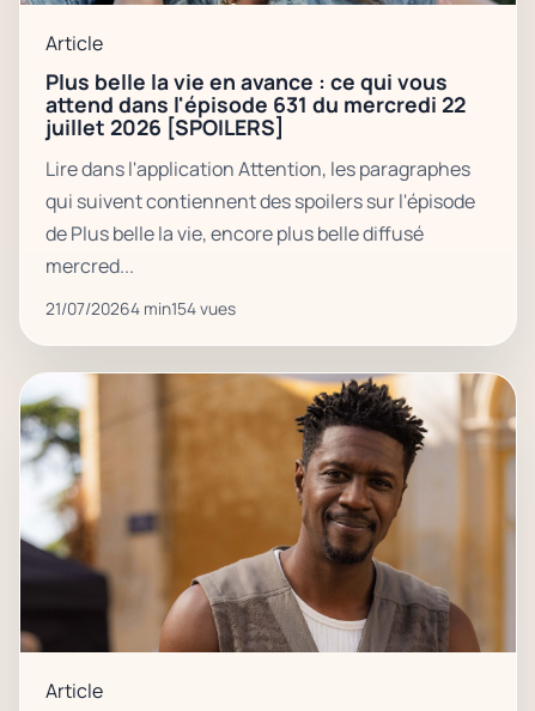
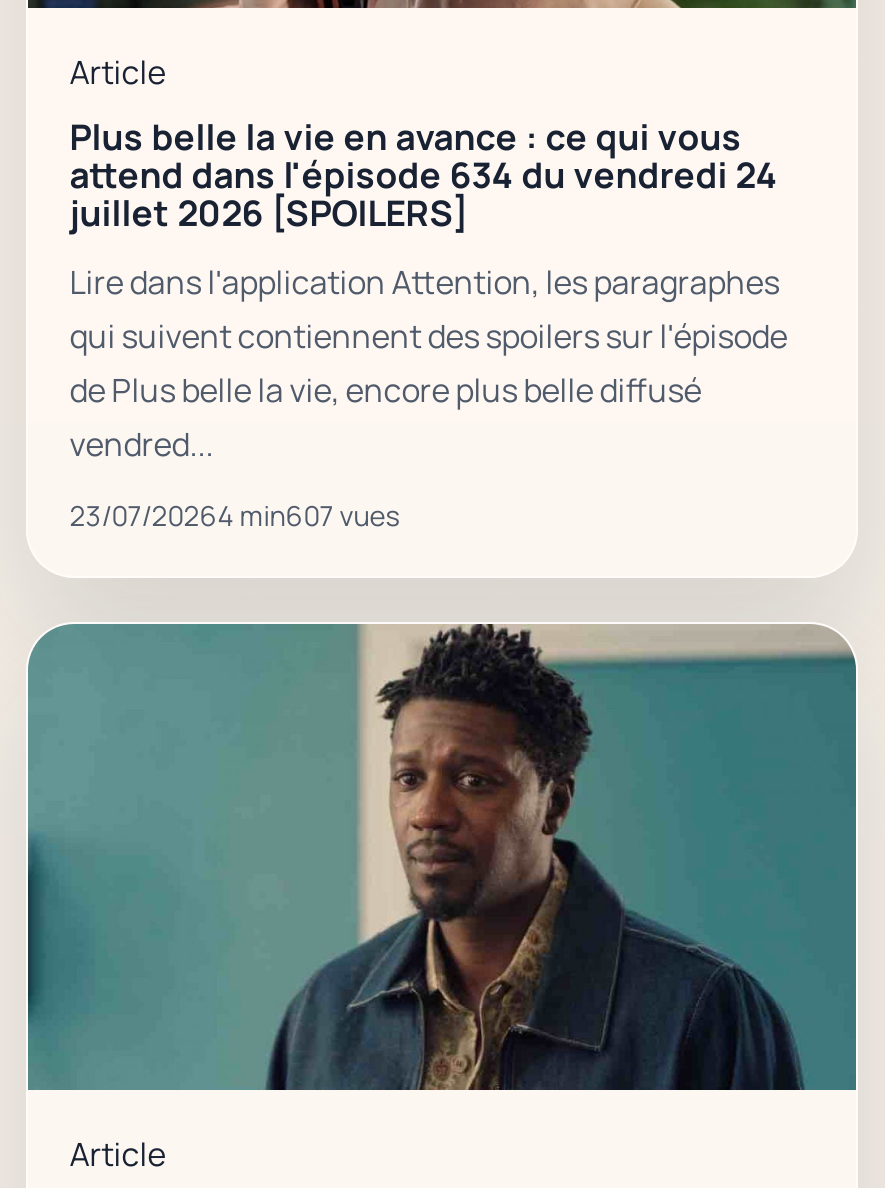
- attend dans l'épisode 631 du mercredi 22
+ attend dans l'épisode 634 du vendredi 24

- mercred...
+ vendred...

- 21/07/20264 min154 vues
+ 23/07/20264 min607 vues

- [image]
+ [image]
